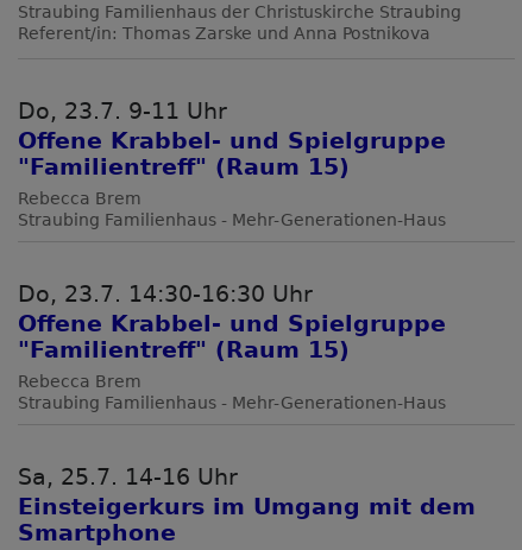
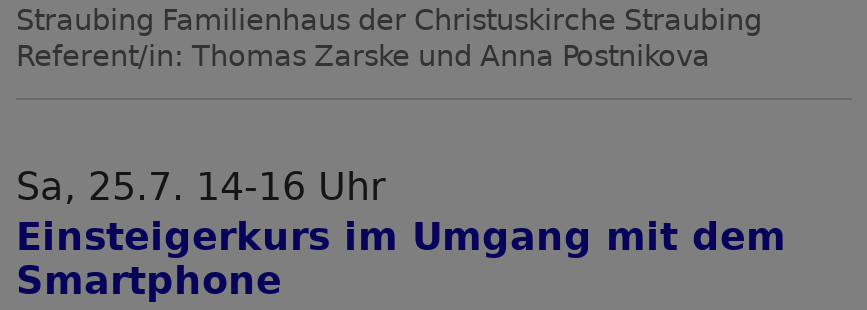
- Do, 23.7. 9-11 Uhr
- Offene Krabbel- und Spielgruppe
- "Familientreff" (Raum 15)
- Rebecca Brem
- Straubing Familienhaus - Mehr-Generationen-Haus
- Do, 23.7. 14:30-16:30 Uhr
- Offene Krabbel- und Spielgruppe
- "Familientreff" (Raum 15)
- Rebecca Brem
- Straubing Familienhaus - Mehr-Generationen-Haus
